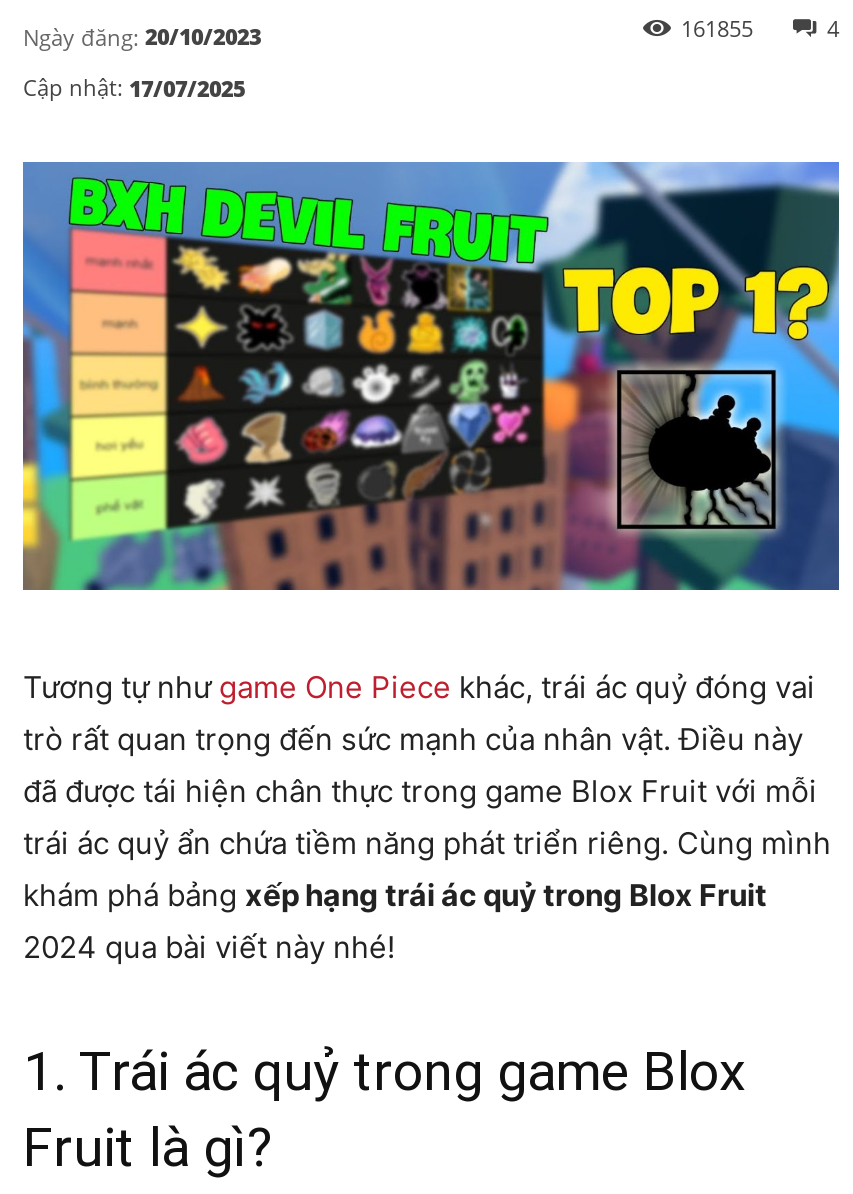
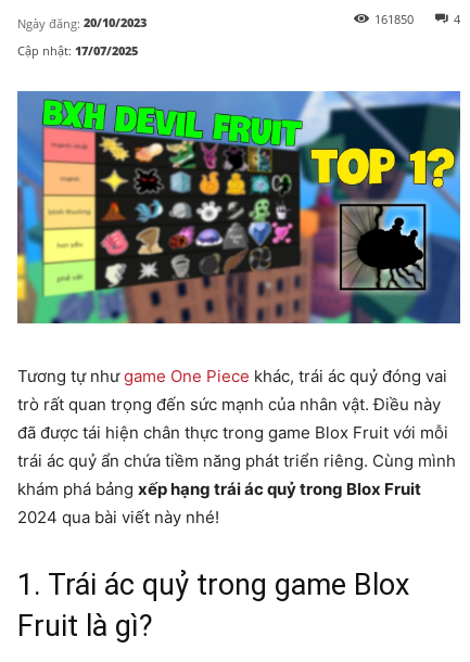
- 161855
+ 161850
